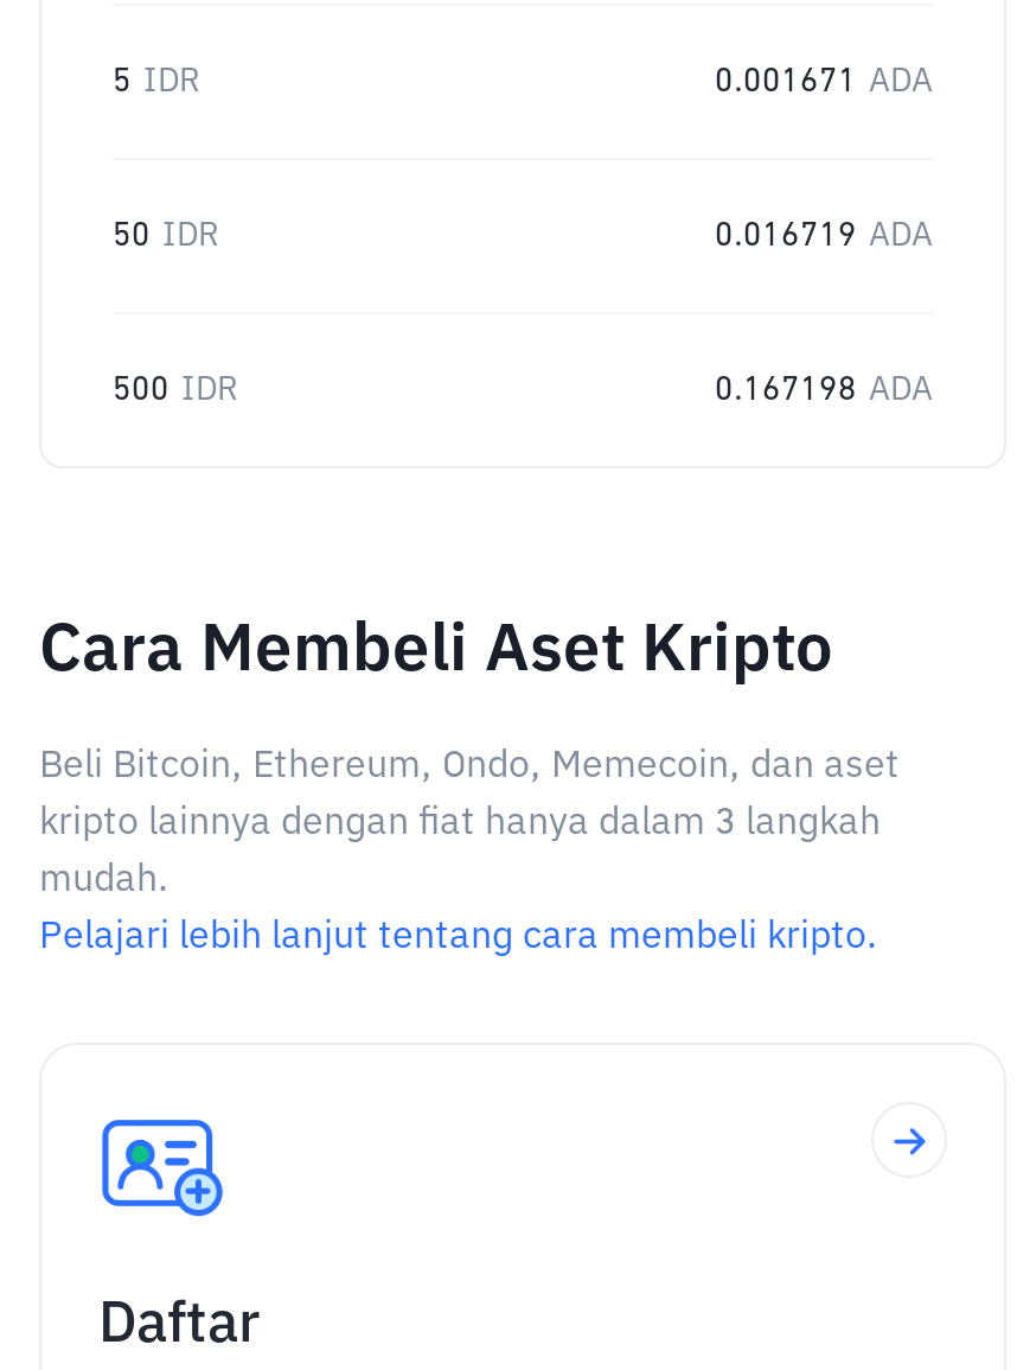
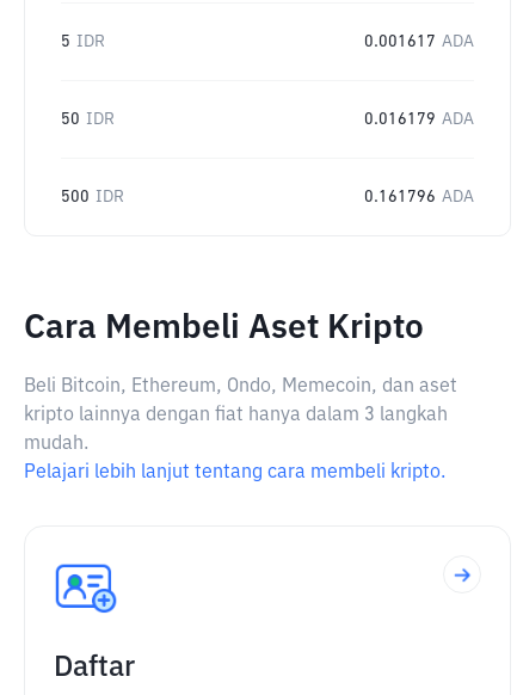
- 0.001671 ADA
+ 0.001617 ADA

- 0.016719 ADA
+ 0.016179 ADA

- 0.167198 ADA
+ 0.161796 ADA
